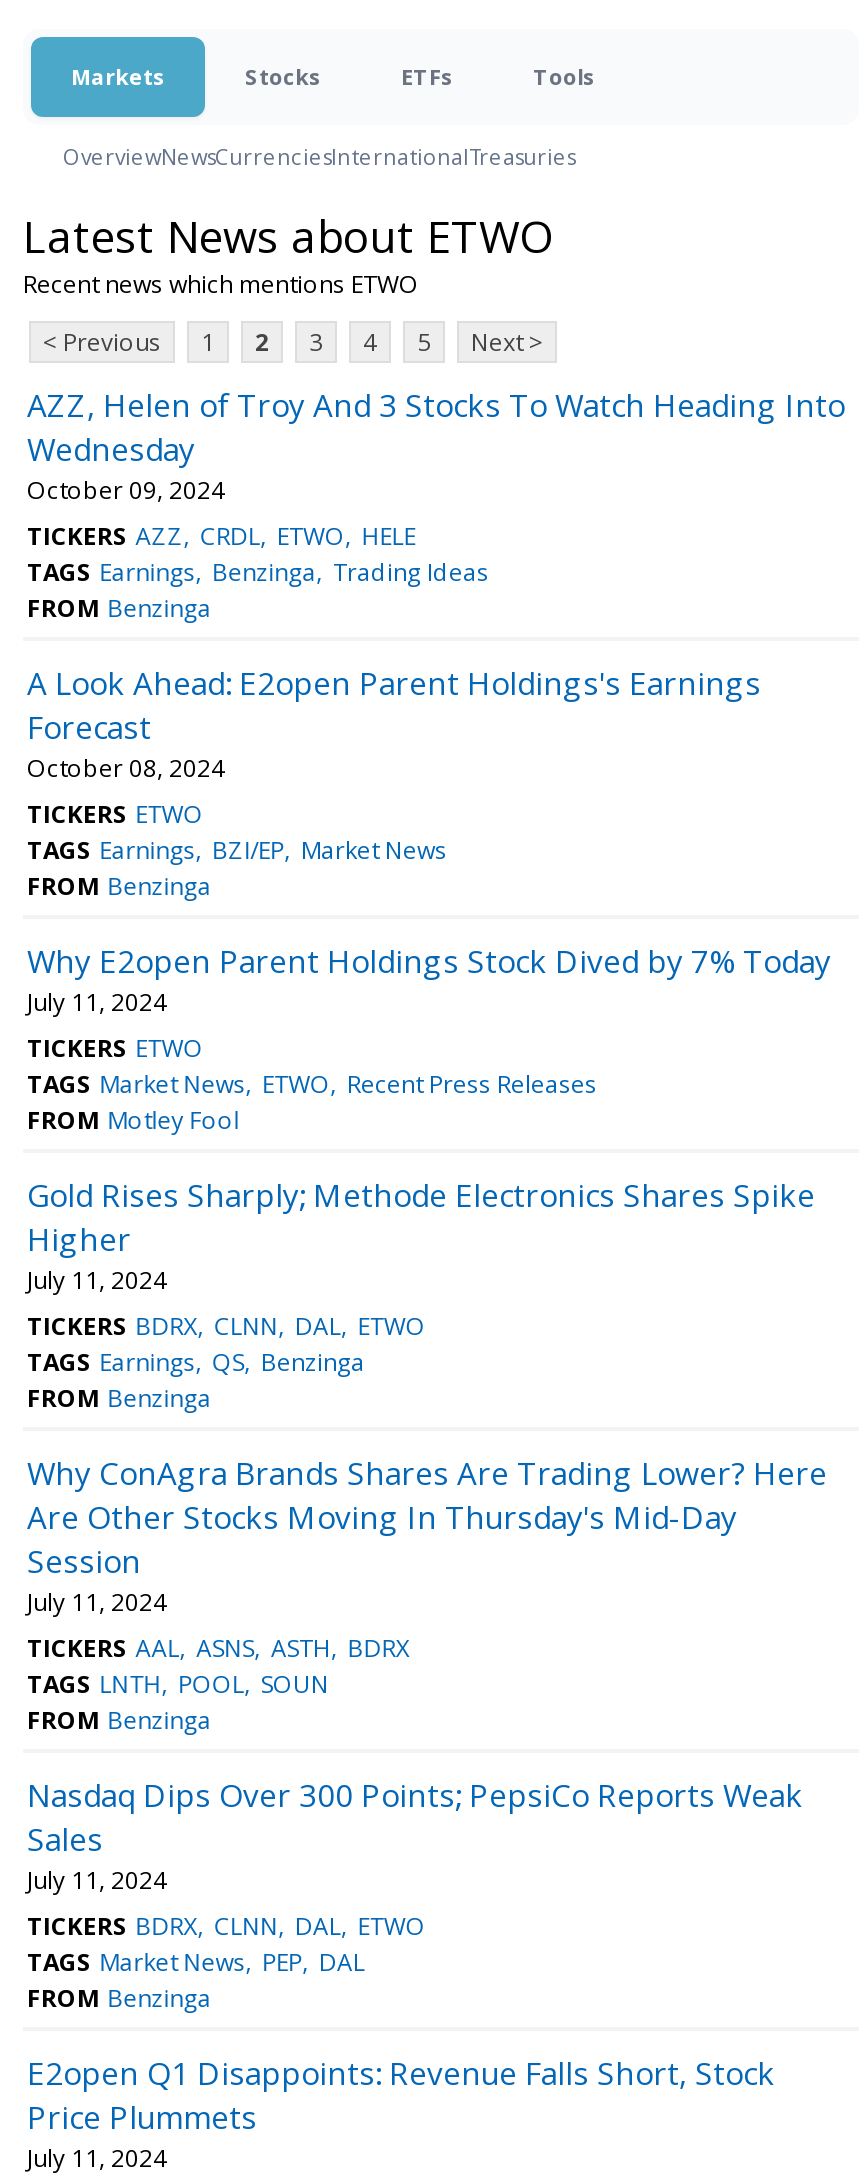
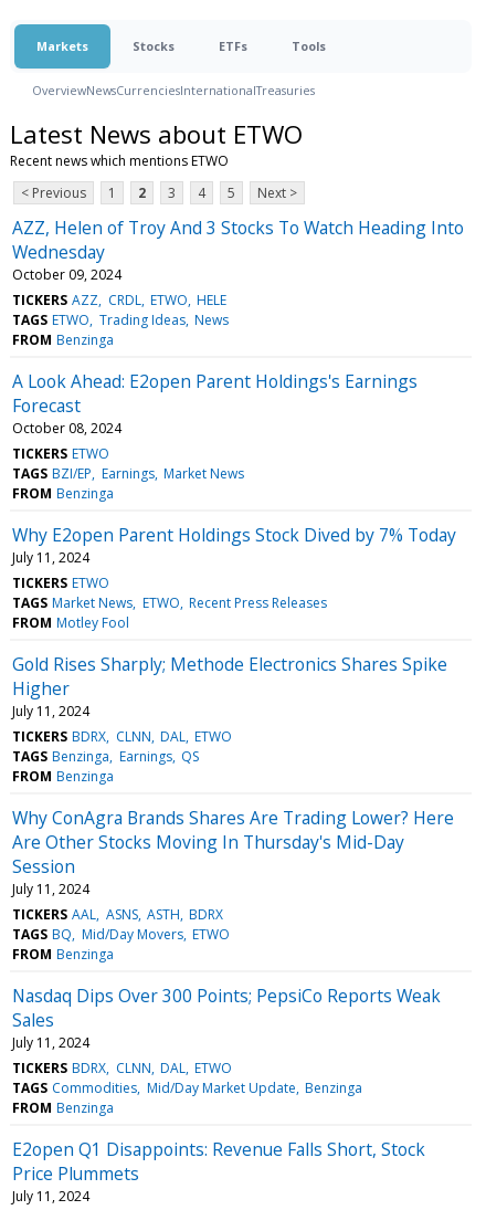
- TAGS Earnings Benzinga Trading Ideas
+ TAGS ETWO Trading Ideas News

- TAGS Earnings BZI/EP Market News
+ TAGS BZI/EP Earnings Market News

- TAGS Earnings QS Benzinga
+ TAGS Benzinga Earnings QS

- TAGS LNTH POOL SOUN
+ TAGS BQ Mid/Day Movers ETWO

- TAGS Market News PEP DAL
+ TAGS Commodities Mid/Day Market Update Benzinga
